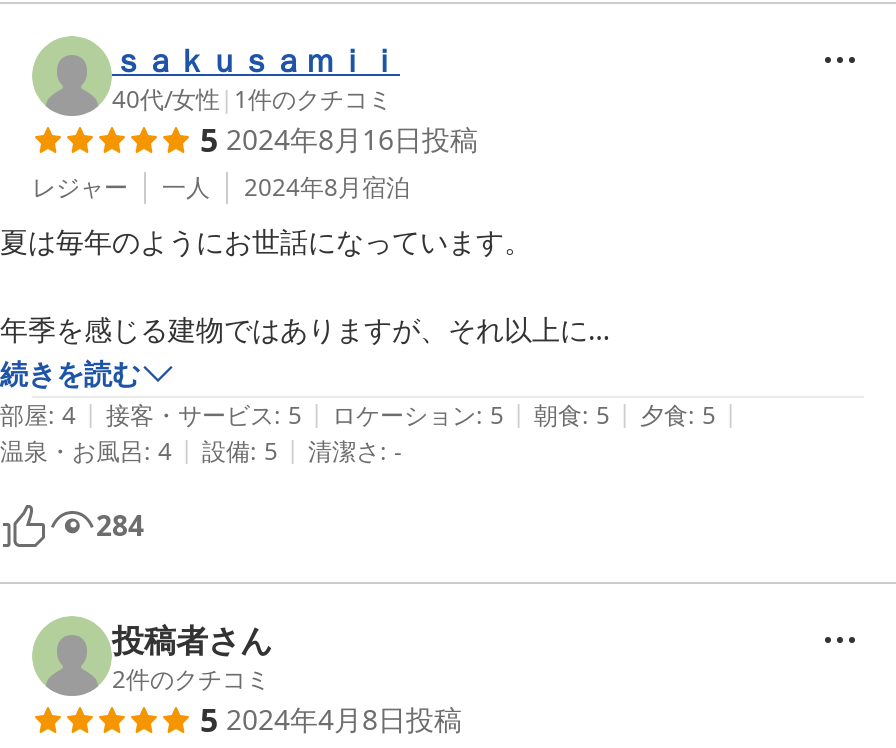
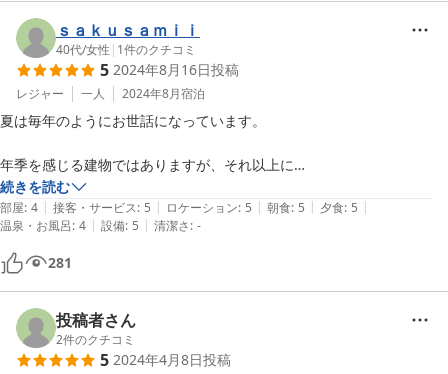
- 284
+ 281
